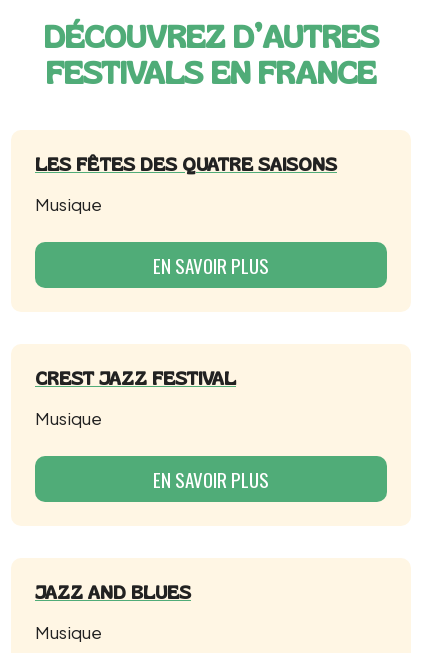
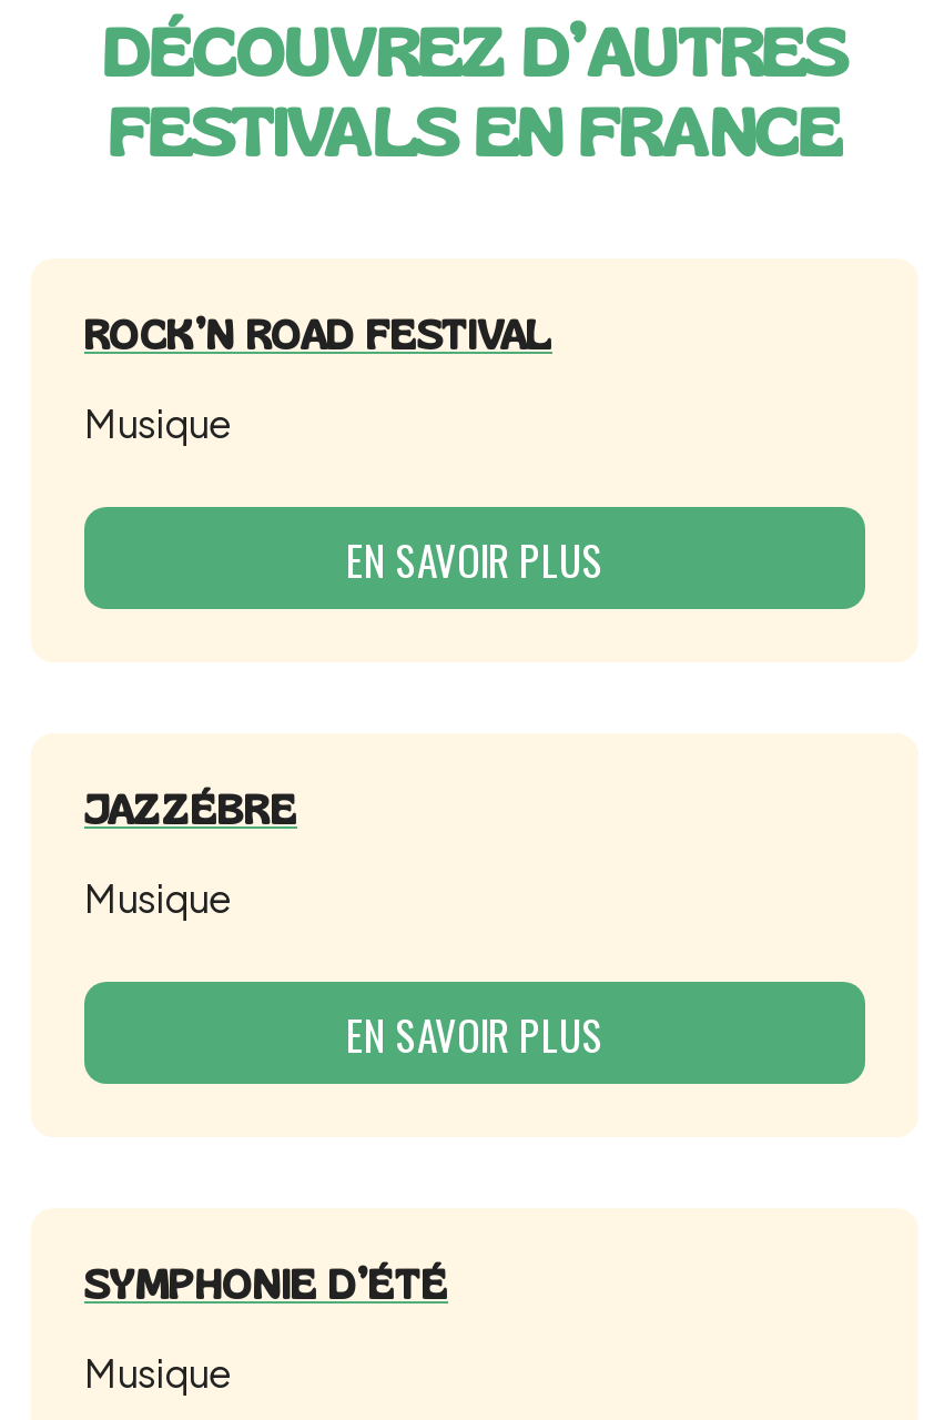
- LES FÊTES DES QUATRE SAISONS
+ ROCK’N ROAD FESTIVAL

- CREST JAZZ FESTIVAL
+ JAZZÉBRE

- JAZZ AND BLUES
+ SYMPHONIE D’ÉTÉ
